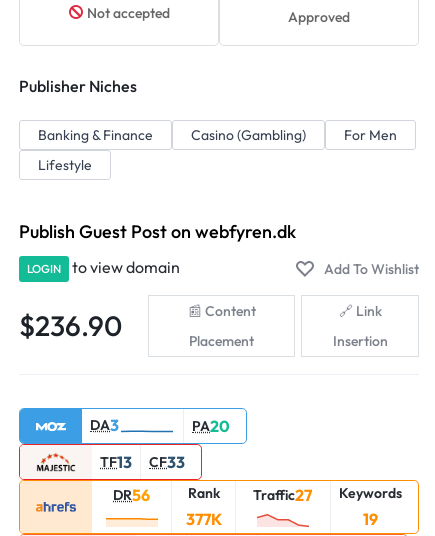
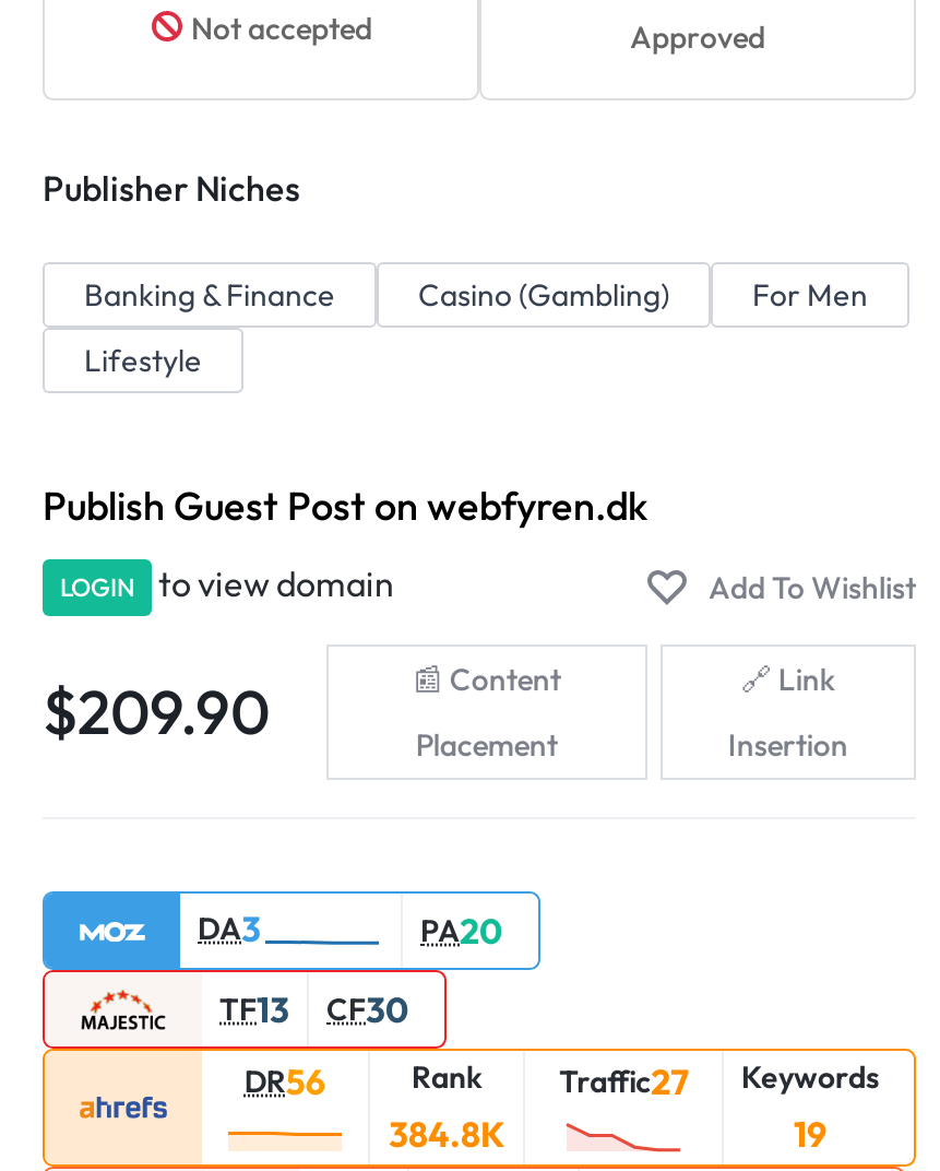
- $236.90
+ $209.90

- CF33
+ CF30

- 377K
+ 384.8K
